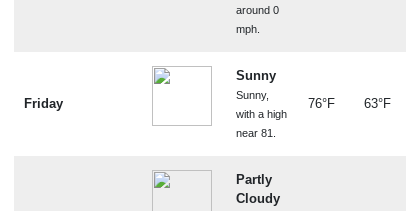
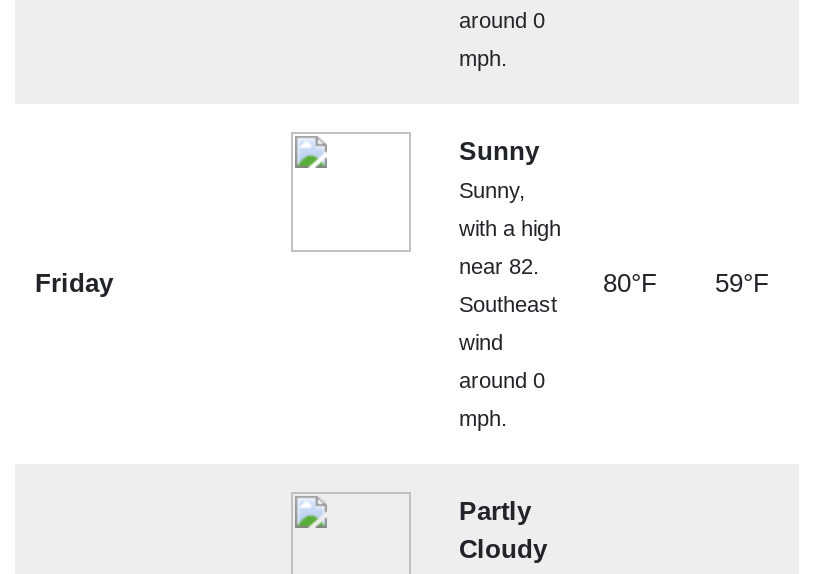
- 76°F
- 63°F
+ 80°F
+ 59°F

- near 81.
+ near 82.
+ Southeast
+ wind
+ around 0
+ mph.
